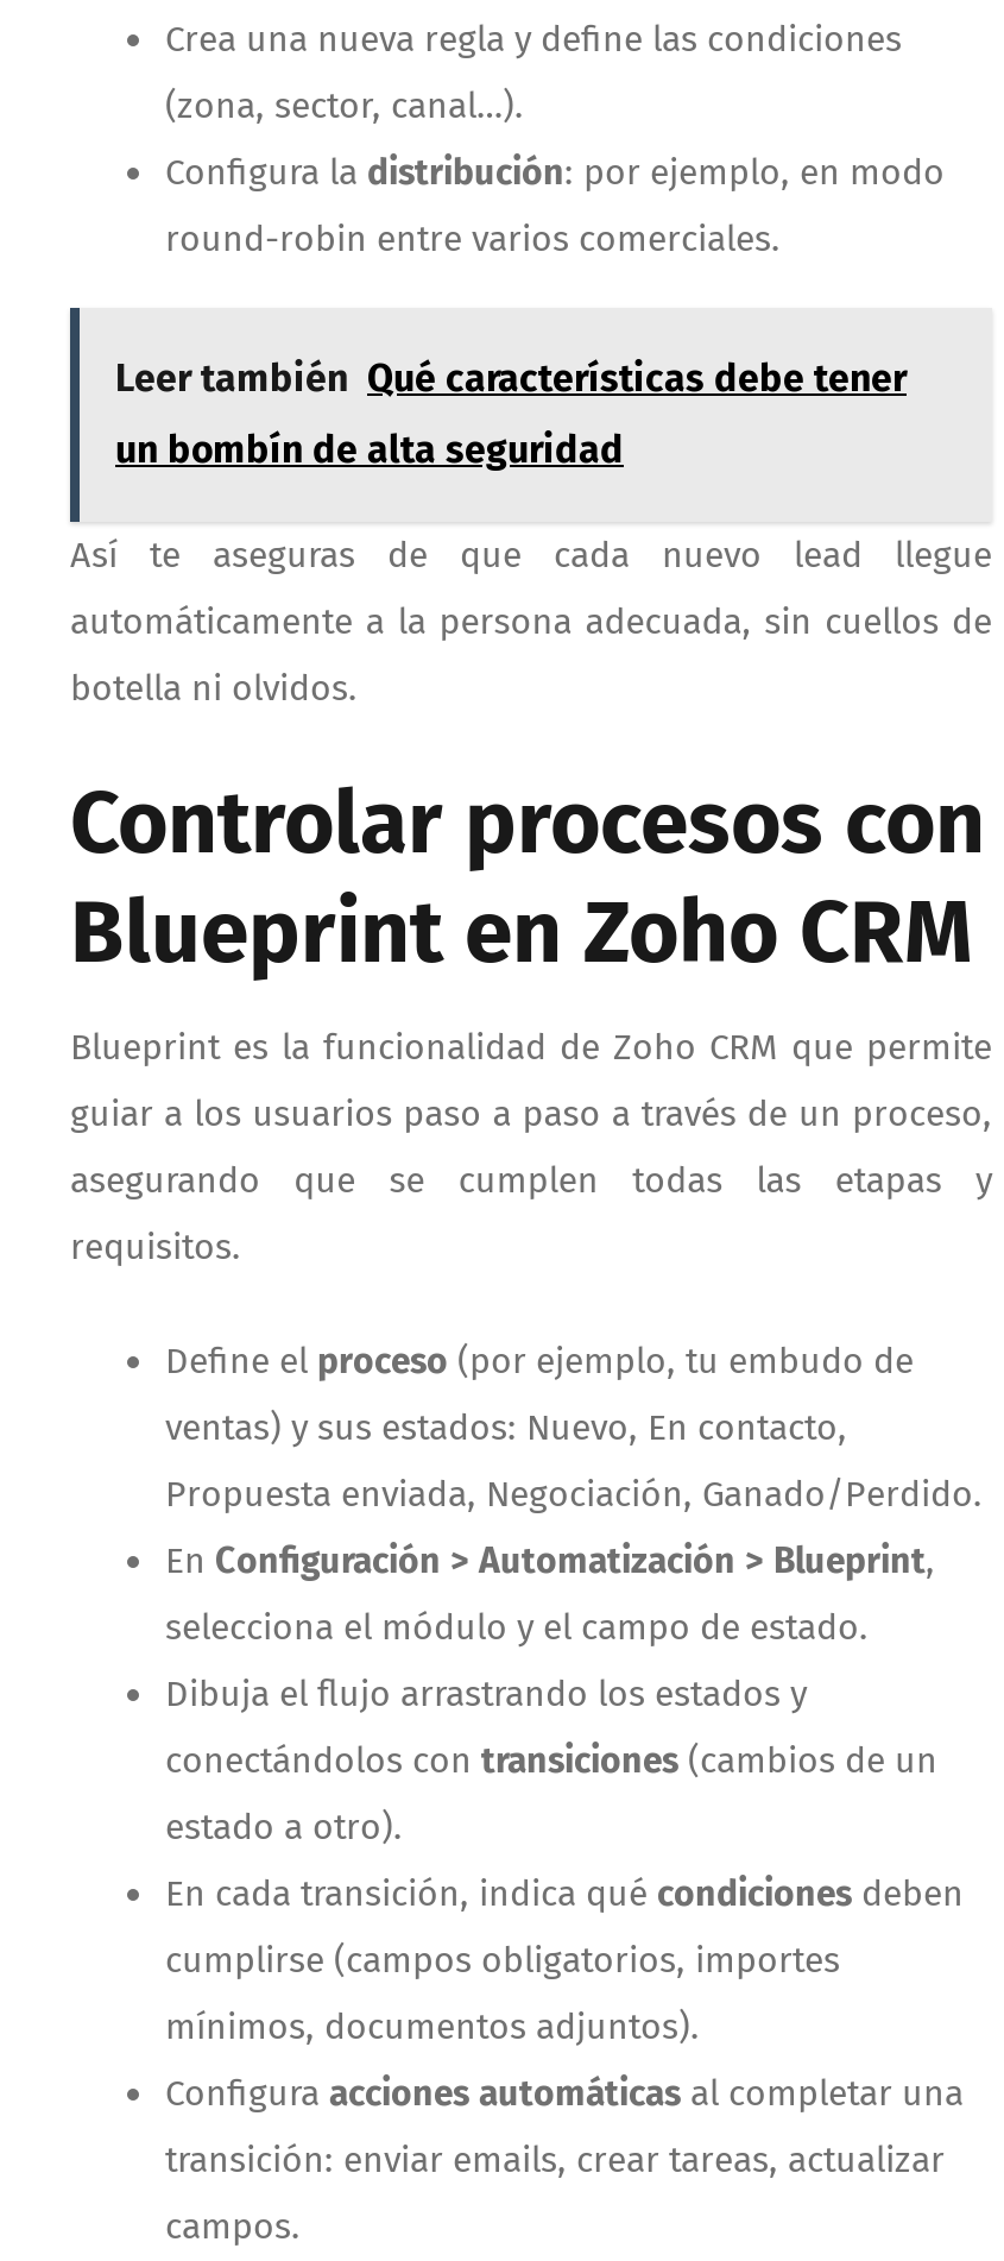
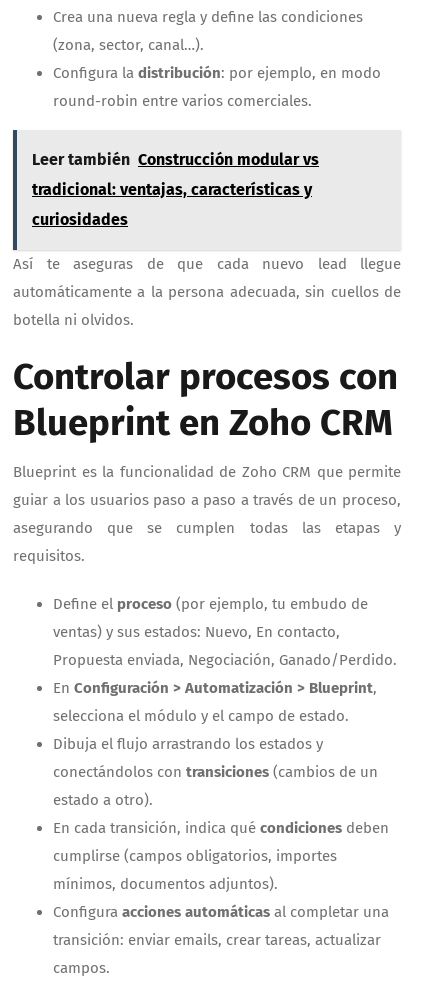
- Leer también Qué características debe tener
- un bombín de alta seguridad
+ Leer también Construcción modular vs
+ tradicional: ventajas, características y
+ curiosidades
